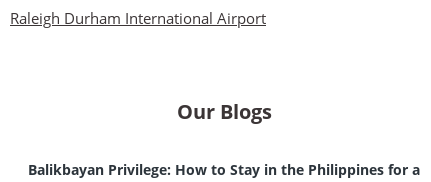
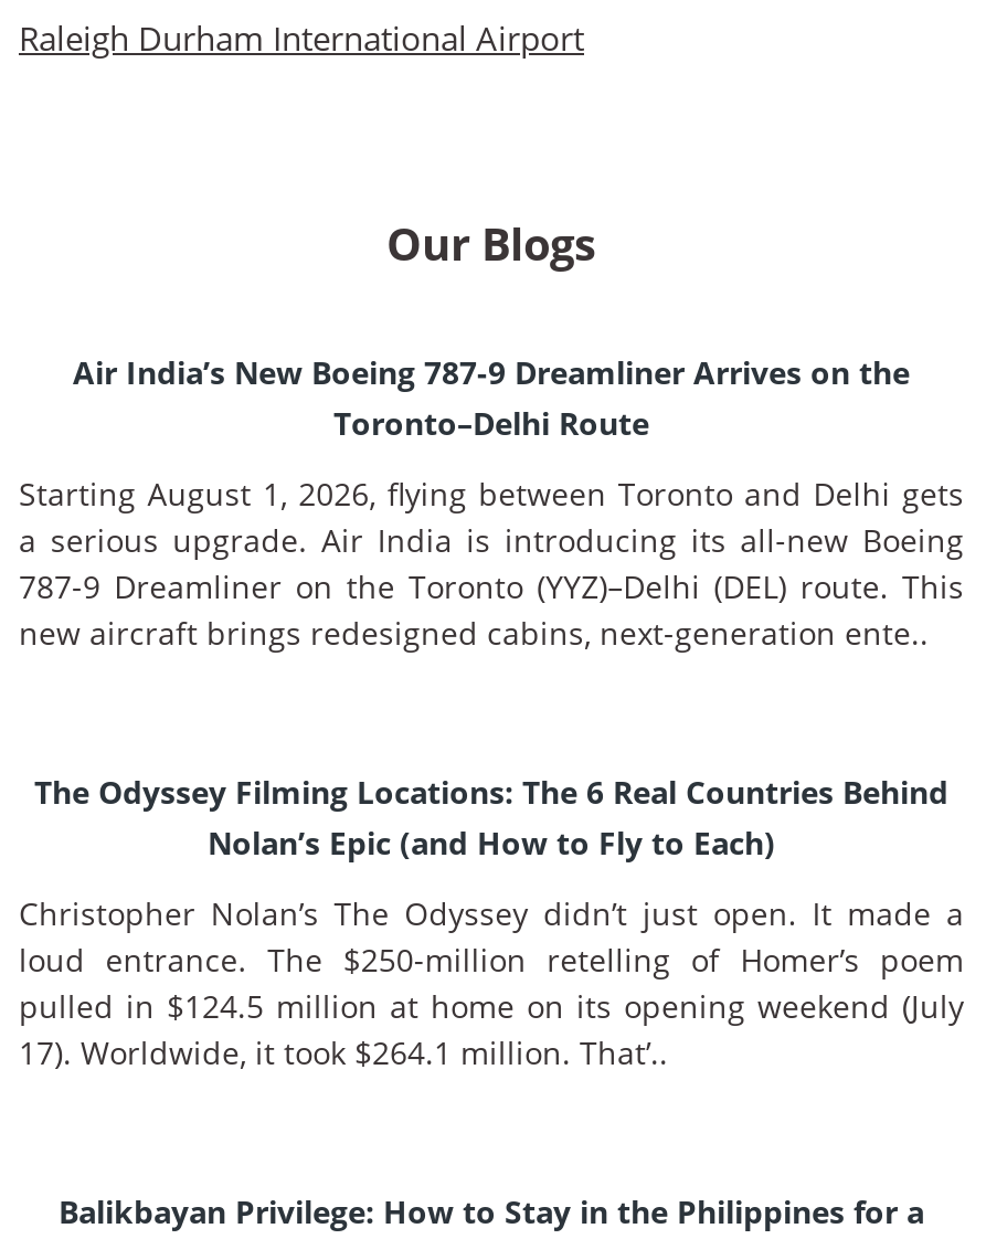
+ Air India’s New Boeing 787-9 Dreamliner Arrives on the
+ Toronto–Delhi Route
+ Starting August 1, 2026, flying between Toronto and Delhi gets
+ a serious upgrade. Air India is introducing its all-new Boeing
+ 787-9 Dreamliner on the Toronto (YYZ)–Delhi (DEL) route. This
+ new aircraft brings redesigned cabins, next-generation ente..

+ The Odyssey Filming Locations: The 6 Real Countries Behind
+ Nolan’s Epic (and How to Fly to Each)
+ Christopher Nolan’s The Odyssey didn’t just open. It made a
+ loud entrance. The $250-million retelling of Homer’s poem
+ pulled in $124.5 million at home on its opening weekend (July
+ 17). Worldwide, it took $264.1 million. That’..
